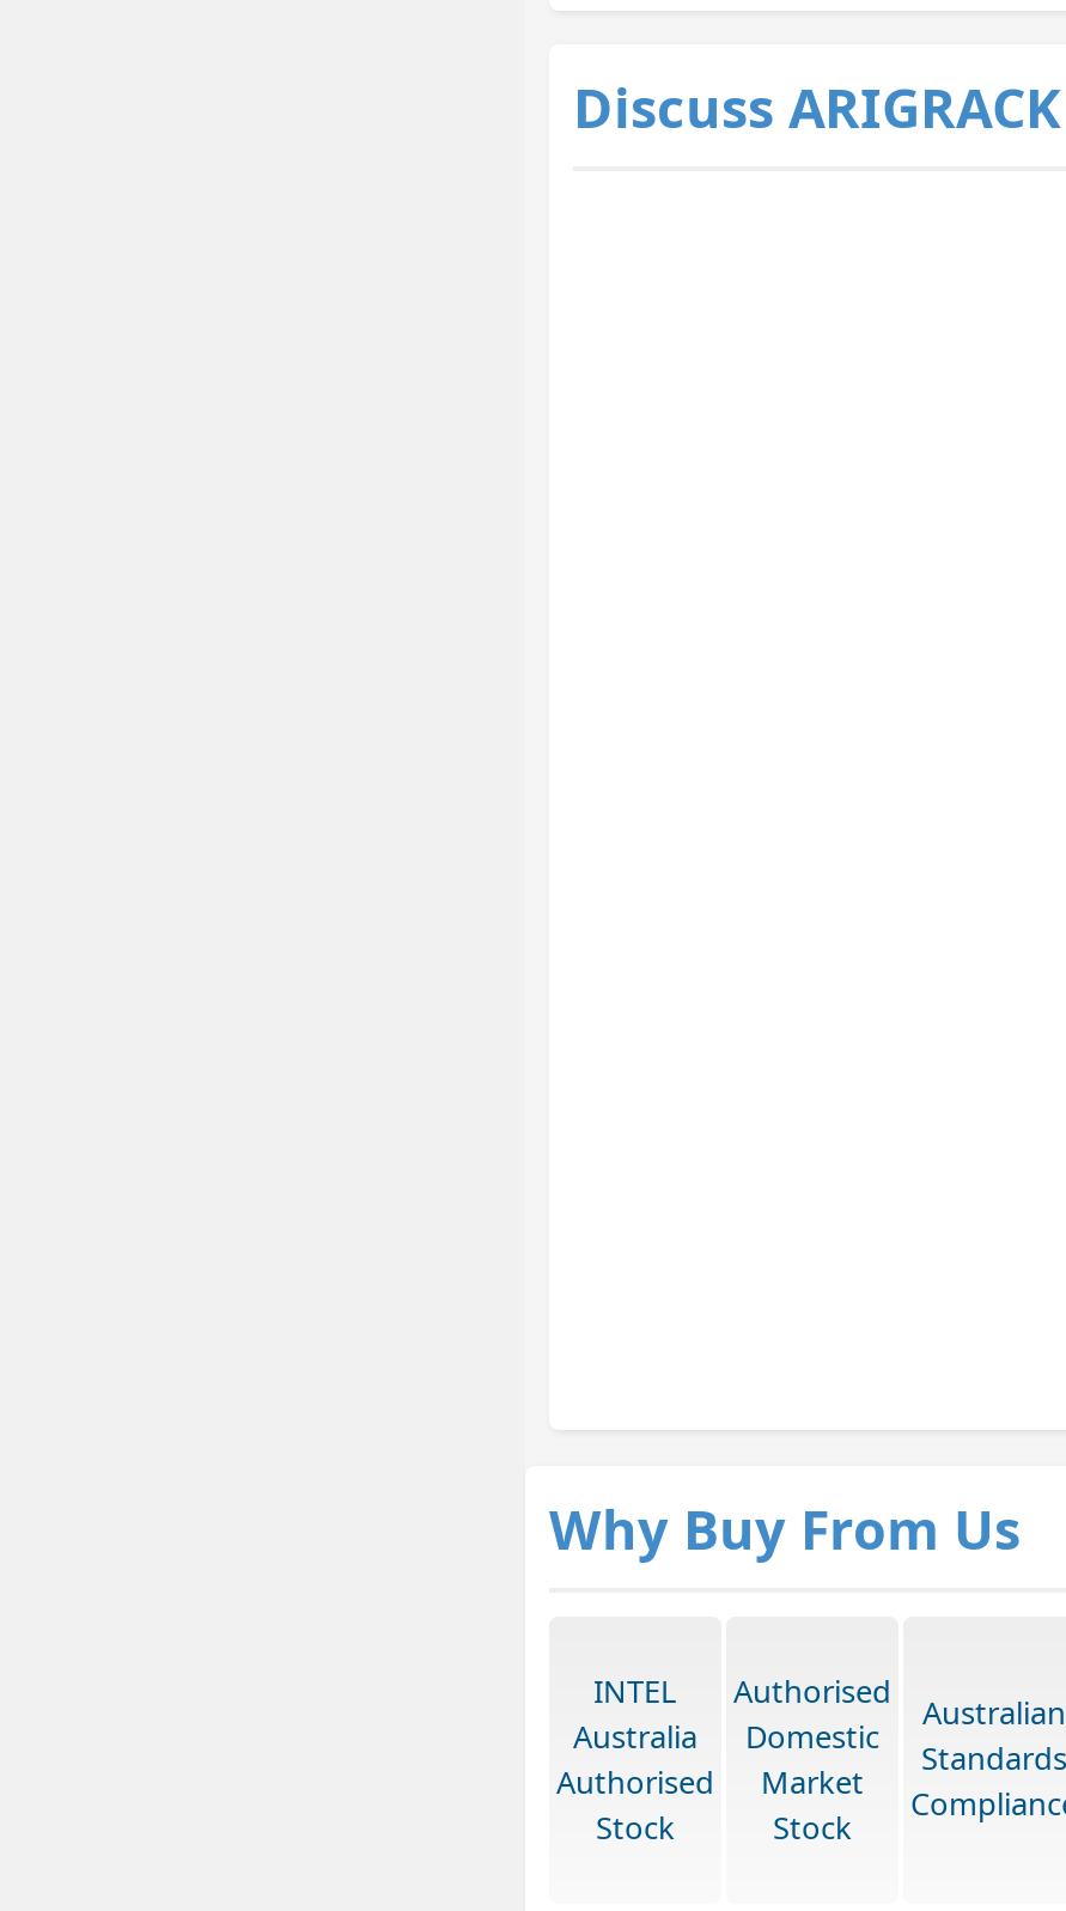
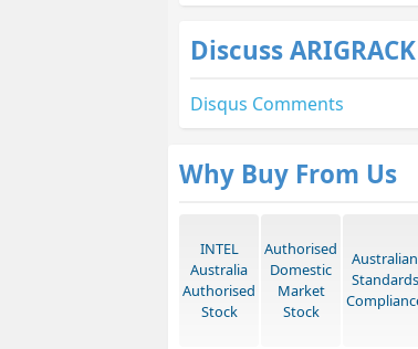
+ Disqus Comments
